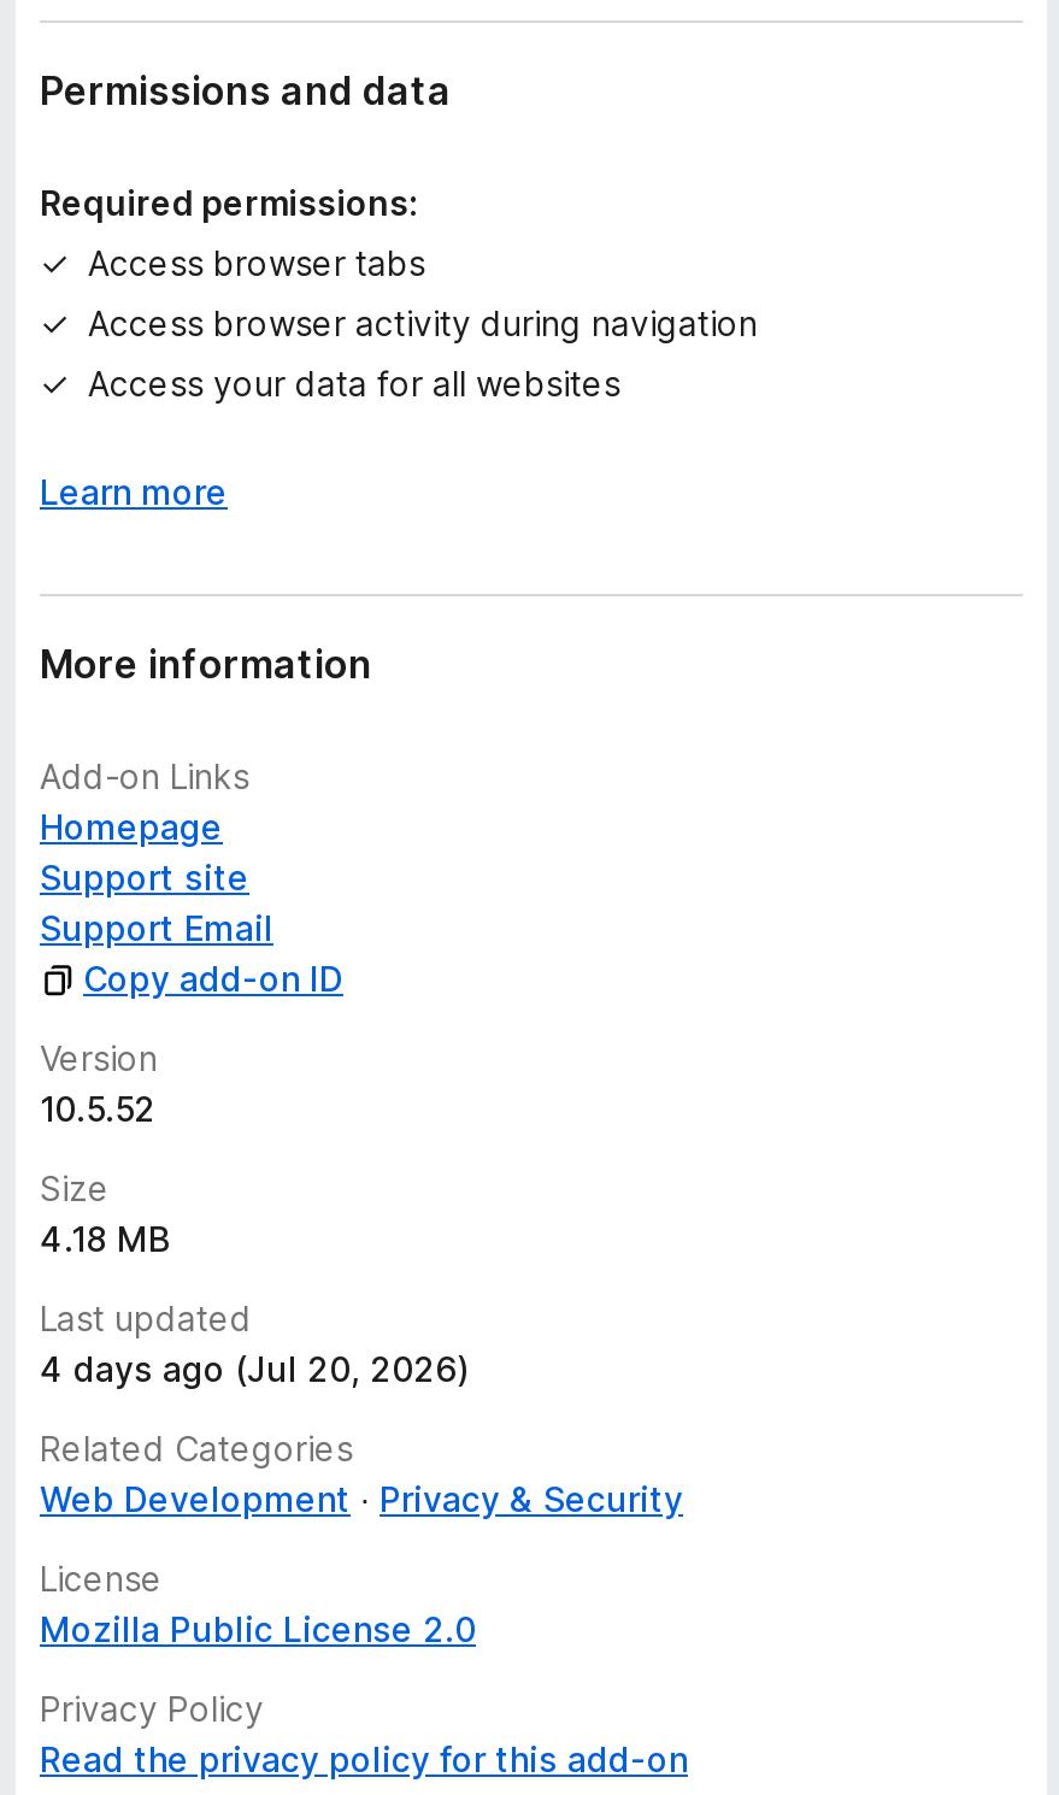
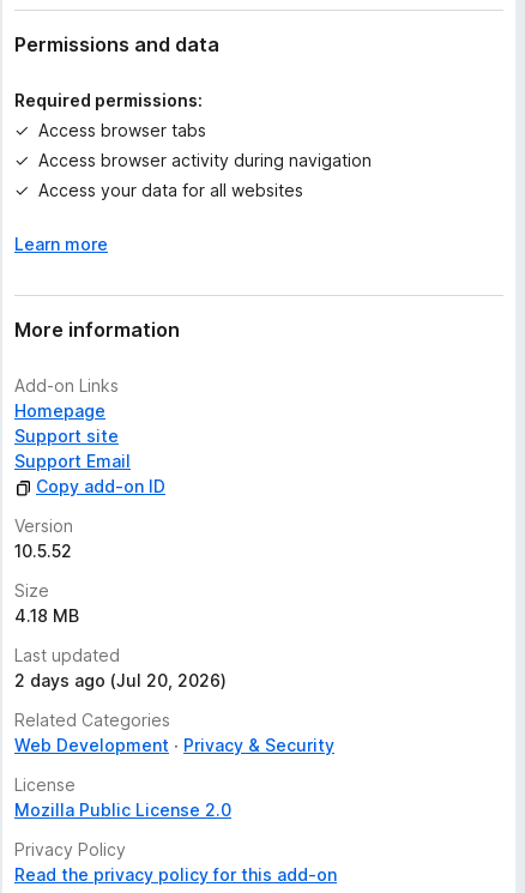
- 4 days ago (Jul 20, 2026)
+ 2 days ago (Jul 20, 2026)
